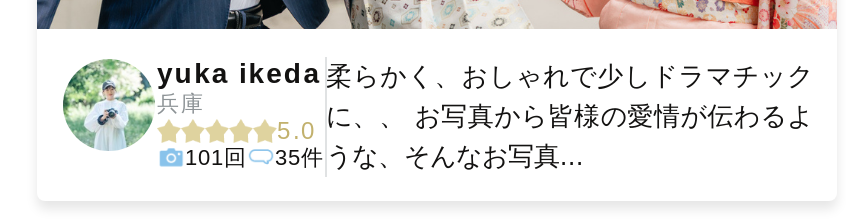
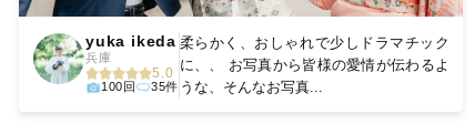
- 101回 35件 うな、そんなお写真...
+ 100回 35件 うな、そんなお写真...
